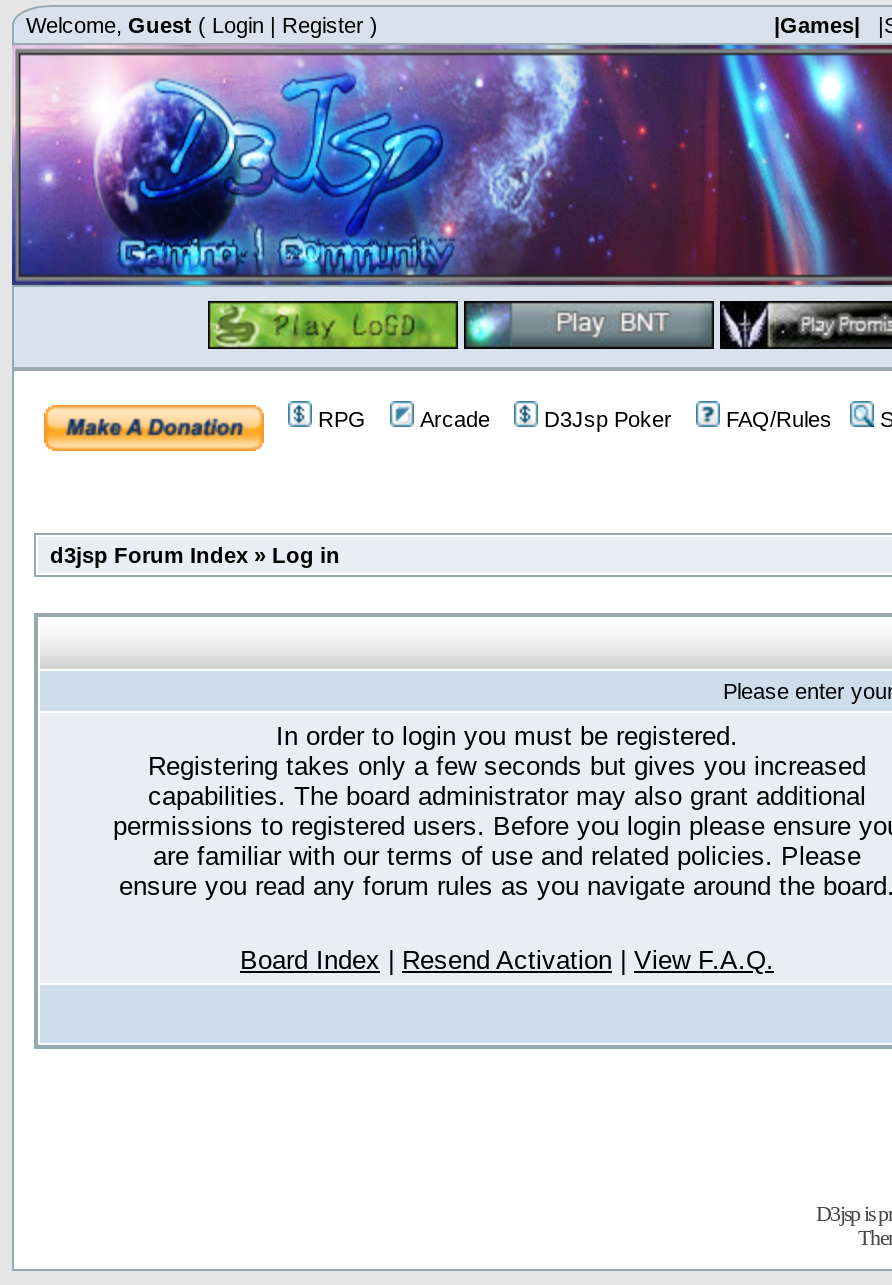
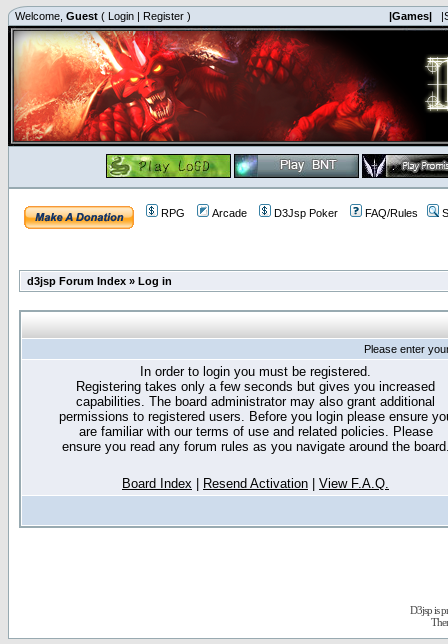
- [image]
+ [image]
